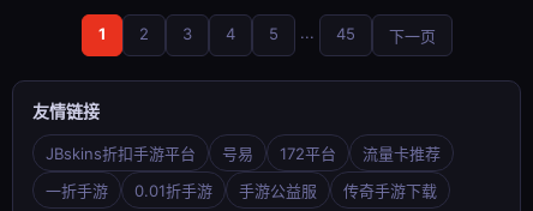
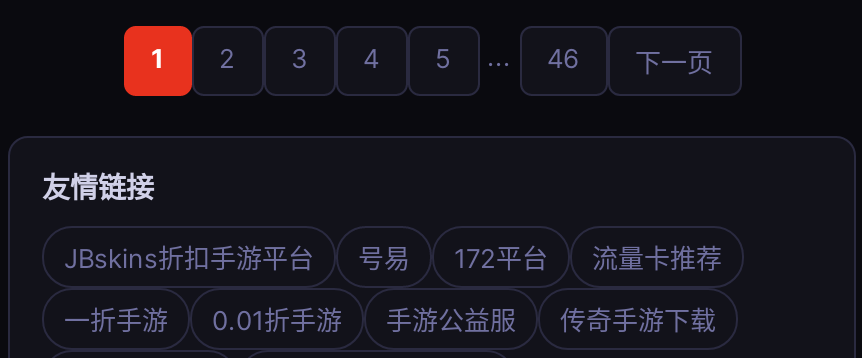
- 45
+ 46
